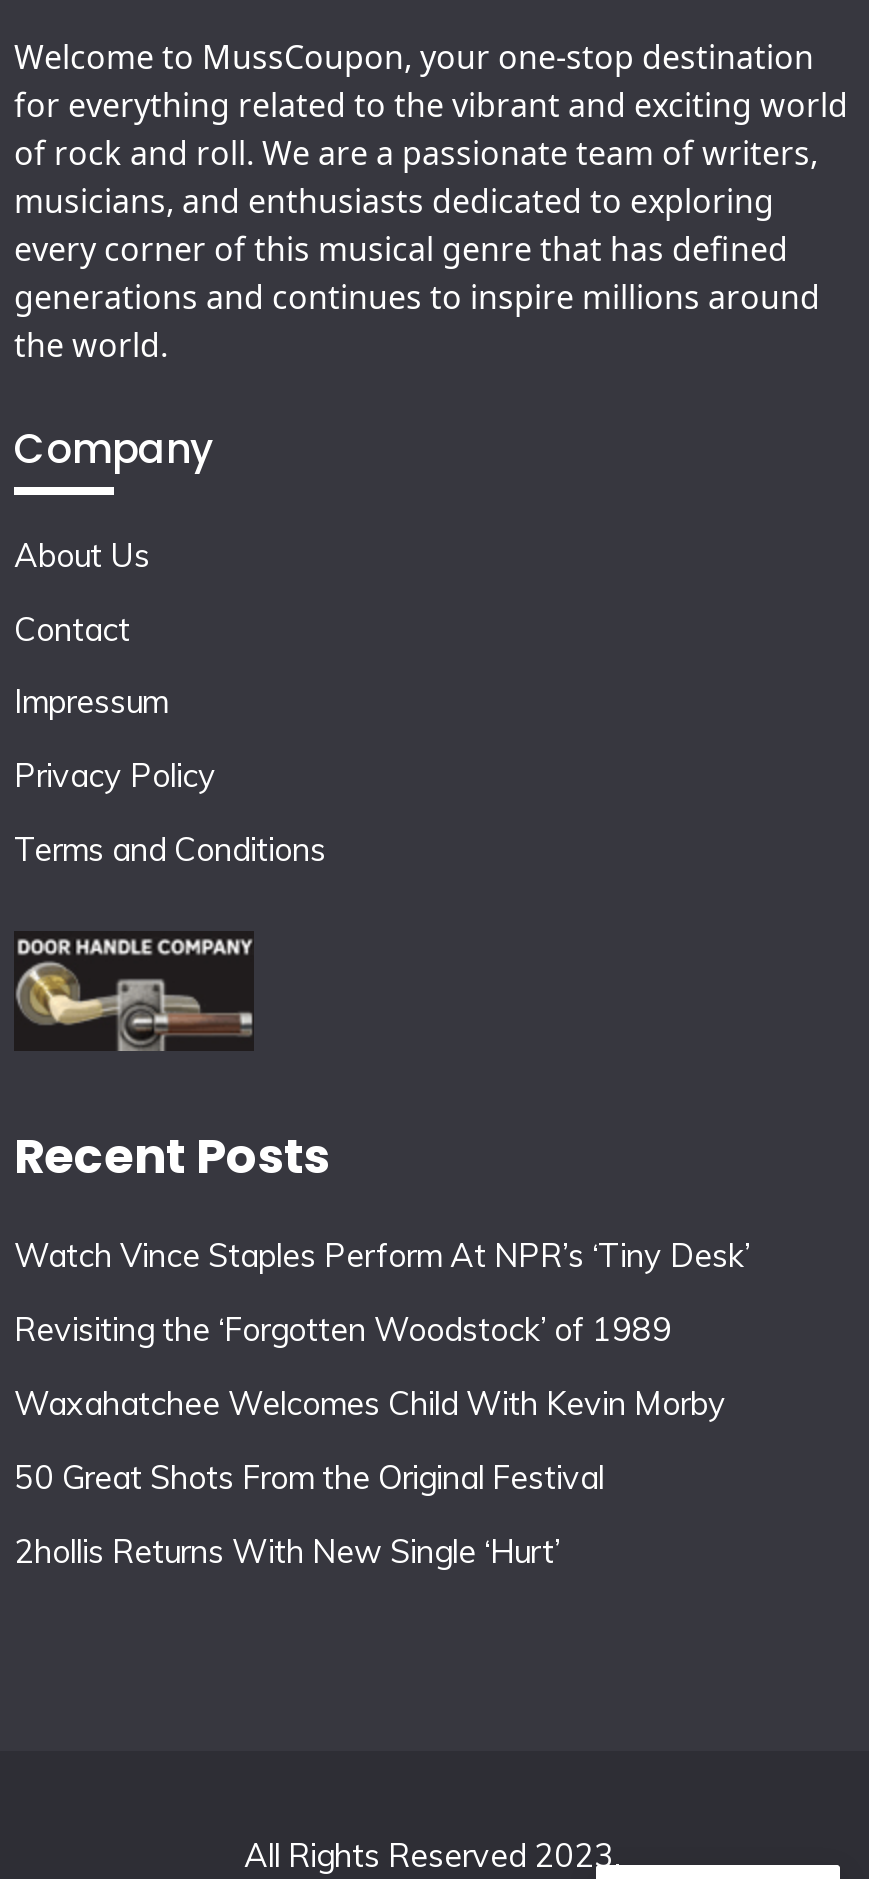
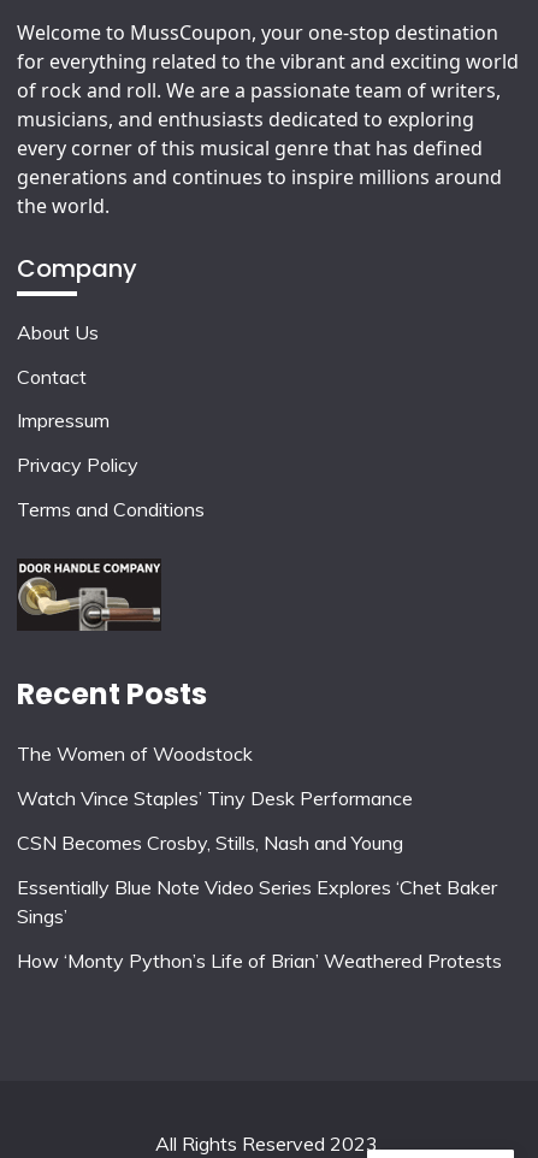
- Watch Vince Staples Perform At NPR’s ‘Tiny Desk’
+ The Women of Woodstock

- Revisiting the ‘Forgotten Woodstock’ of 1989
+ Watch Vince Staples’ Tiny Desk Performance

- Waxahatchee Welcomes Child With Kevin Morby
+ CSN Becomes Crosby, Stills, Nash and Young

- 50 Great Shots From the Original Festival
+ Essentially Blue Note Video Series Explores ‘Chet Baker
+ Sings’

- 2hollis Returns With New Single ‘Hurt’
+ How ‘Monty Python’s Life of Brian’ Weathered Protests
